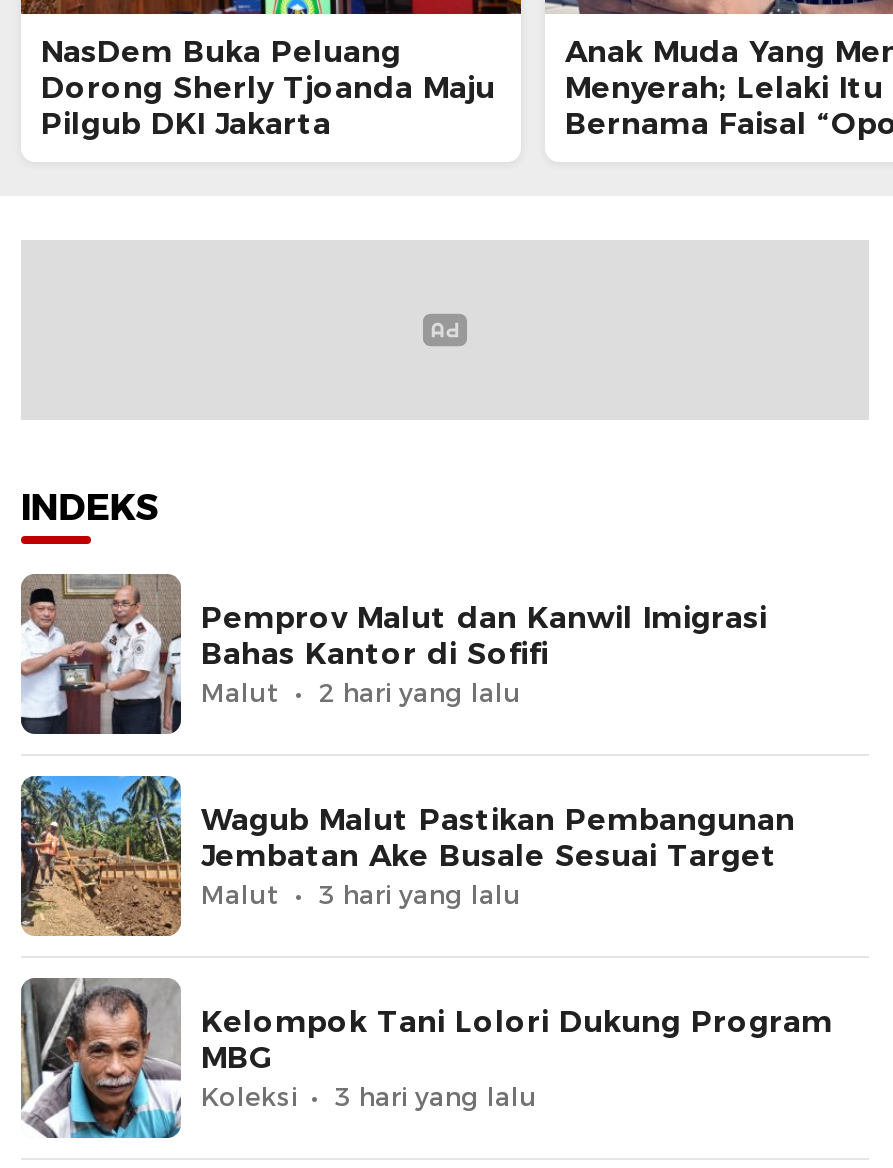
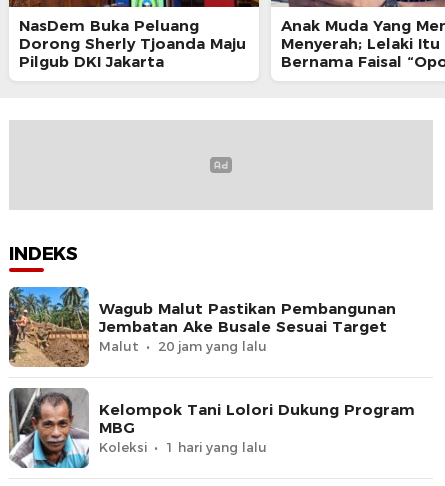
- [image]
- Pemprov Malut dan Kanwil Imigrasi
- Bahas Kantor di Sofifi
- Malut
- 2 hari yang lalu

- 3 hari yang lalu
+ 20 jam yang lalu

- 3 hari yang lalu
+ 1 hari yang lalu
